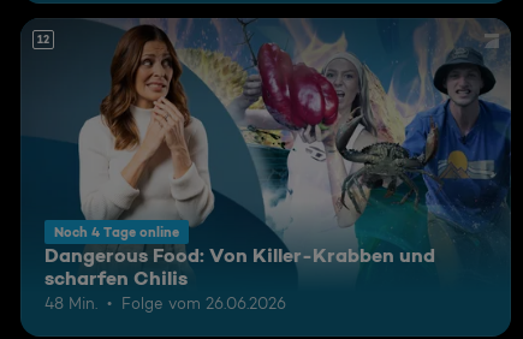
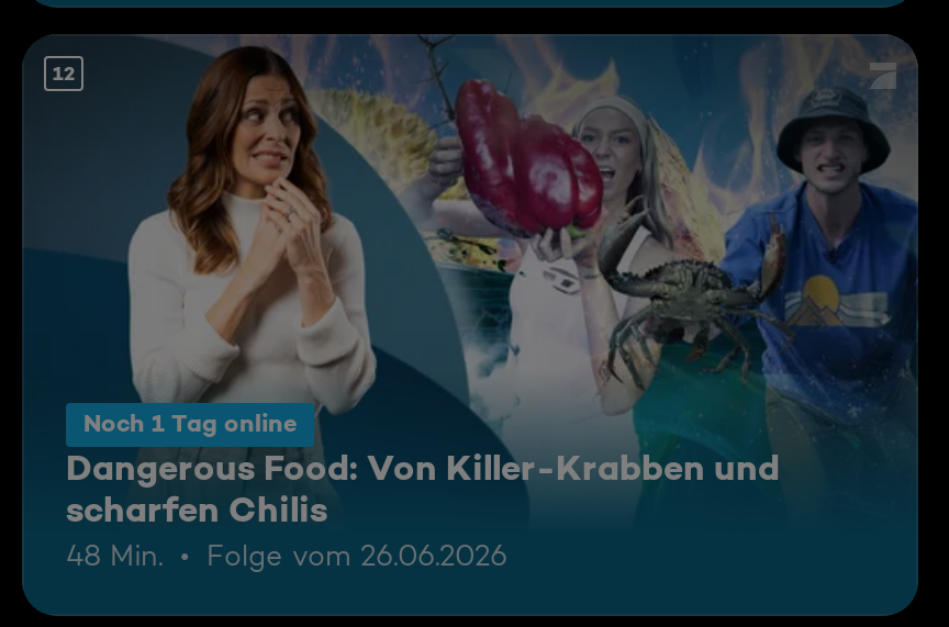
- Noch 4 Tage online
+ Noch 1 Tag online
